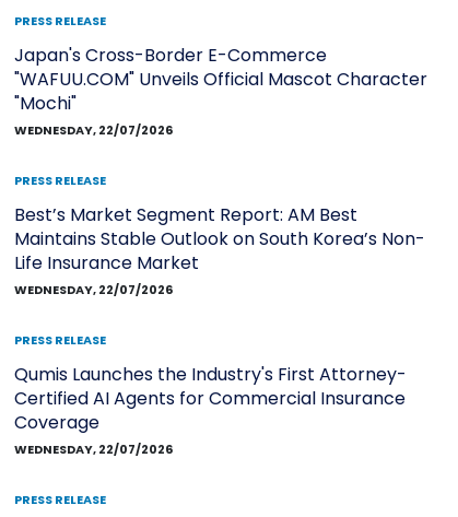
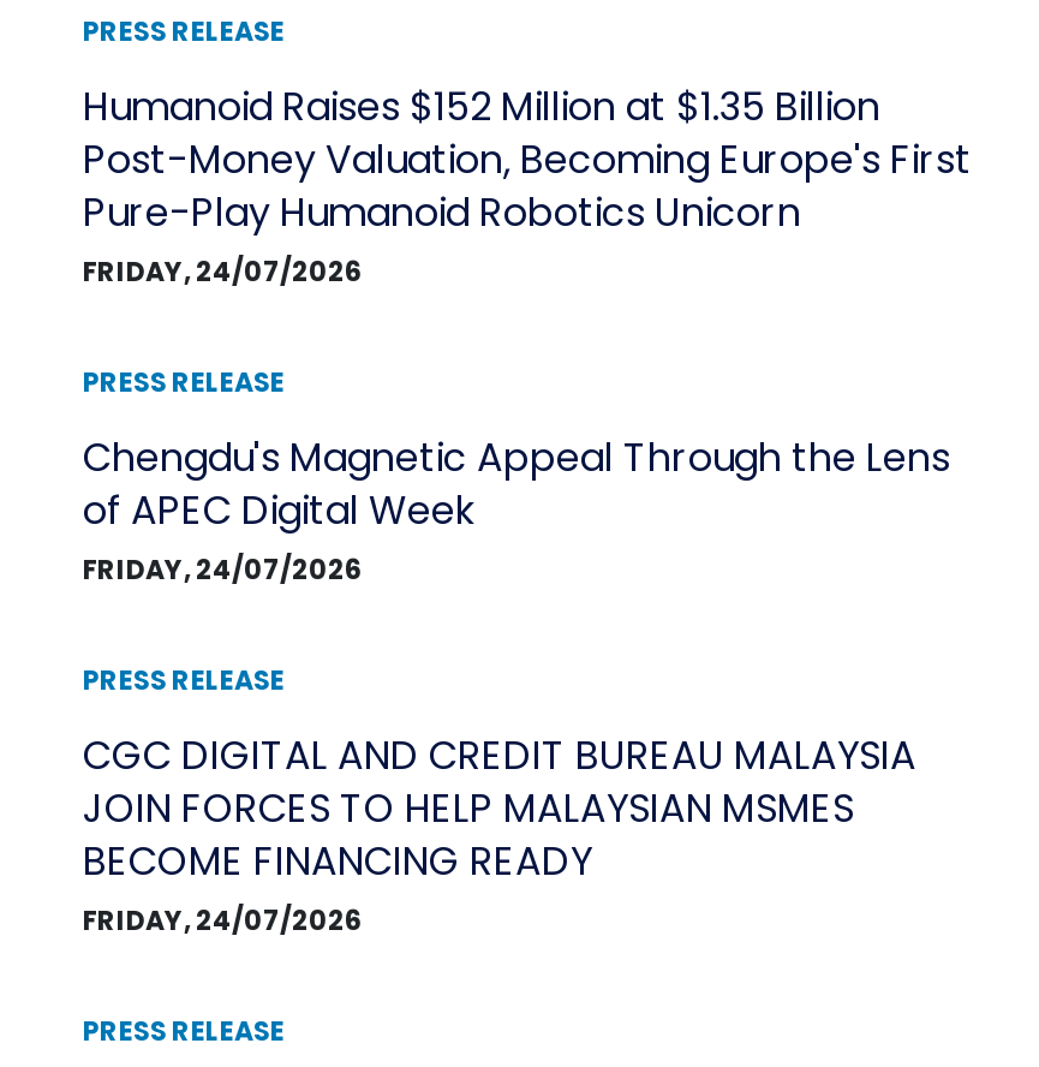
- Japan's Cross-Border E-Commerce
- "WAFUU.COM" Unveils Official Mascot Character
- "Mochi"
- WEDNESDAY, 22/07/2026
+ Humanoid Raises $152 Million at $1.35 Billion
+ Post-Money Valuation, Becoming Europe's First
+ Pure-Play Humanoid Robotics Unicorn
+ FRIDAY, 24/07/2026

- Best’s Market Segment Report: AM Best
- Maintains Stable Outlook on South Korea’s Non-
- Life Insurance Market
- WEDNESDAY, 22/07/2026
+ Chengdu's Magnetic Appeal Through the Lens
+ of APEC Digital Week
+ FRIDAY, 24/07/2026

- Qumis Launches the Industry's First Attorney-
- Certified AI Agents for Commercial Insurance
- Coverage
- WEDNESDAY, 22/07/2026
+ CGC DIGITAL AND CREDIT BUREAU MALAYSIA
+ JOIN FORCES TO HELP MALAYSIAN MSMES
+ BECOME FINANCING READY
+ FRIDAY, 24/07/2026
